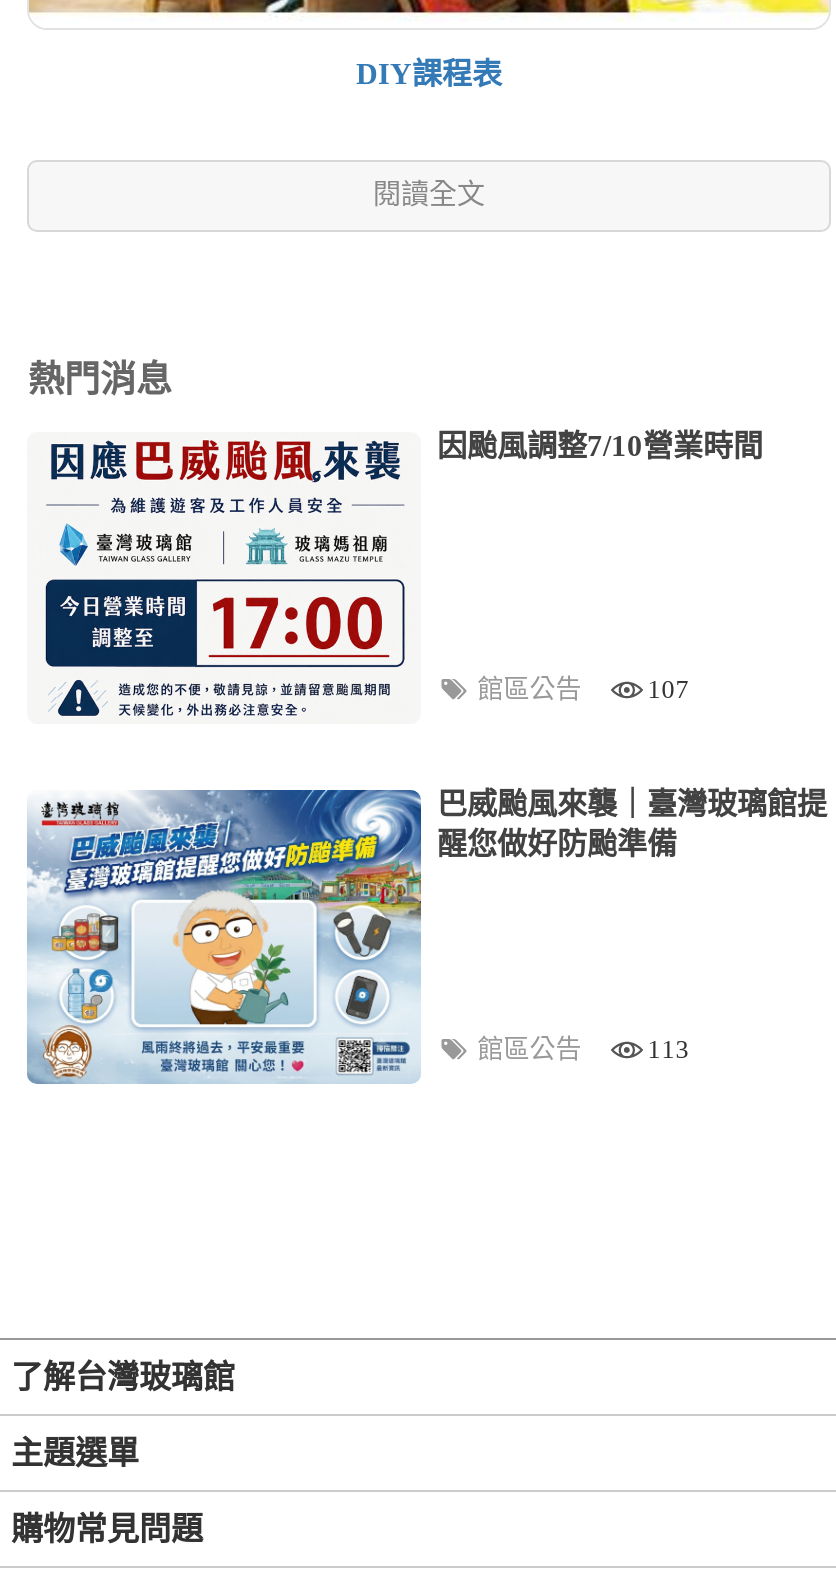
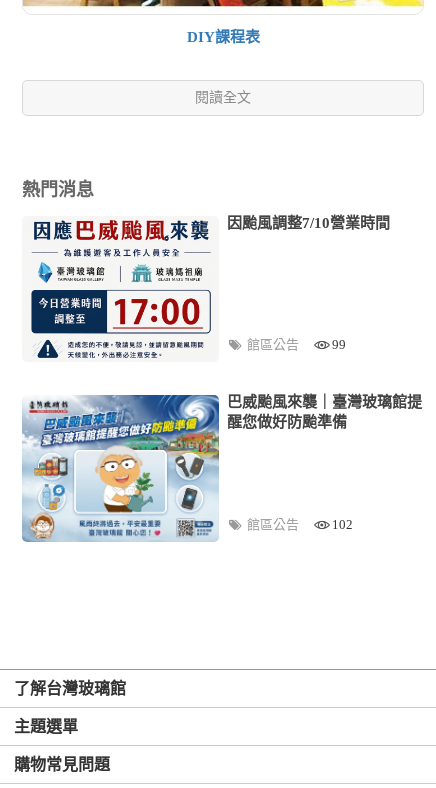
- 107
+ 99

- 113
+ 102
